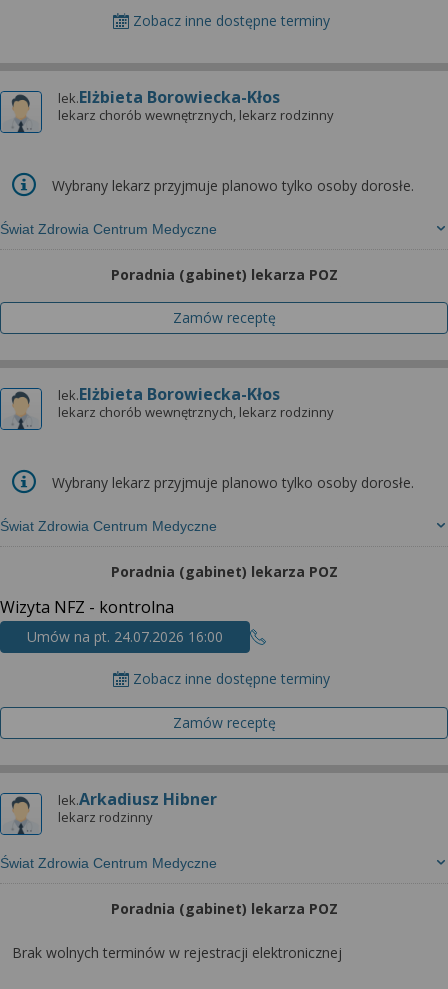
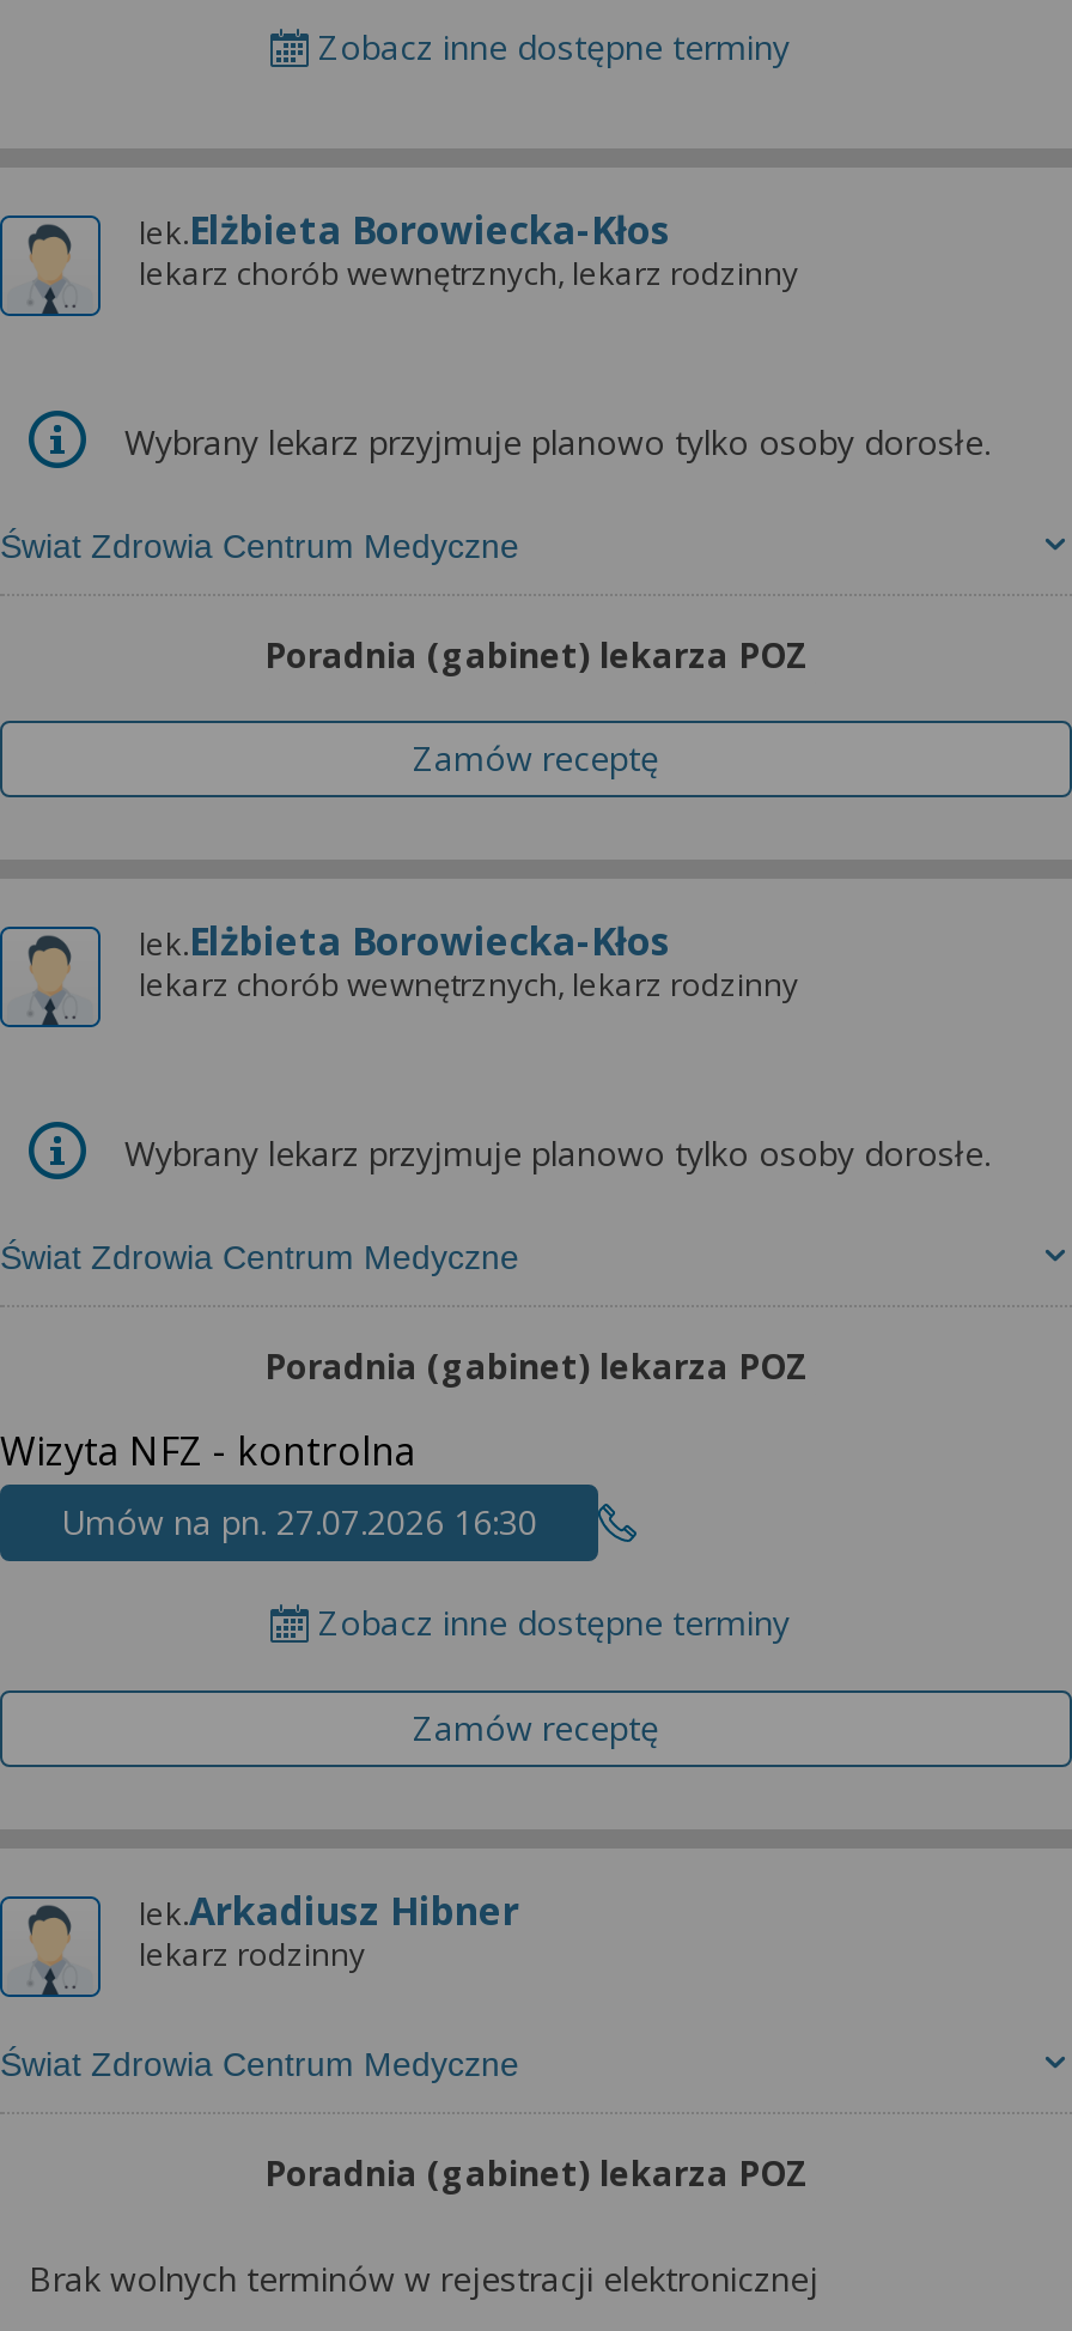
- Umów na pt. 24.07.2026 16:00
+ Umów na pn. 27.07.2026 16:30
